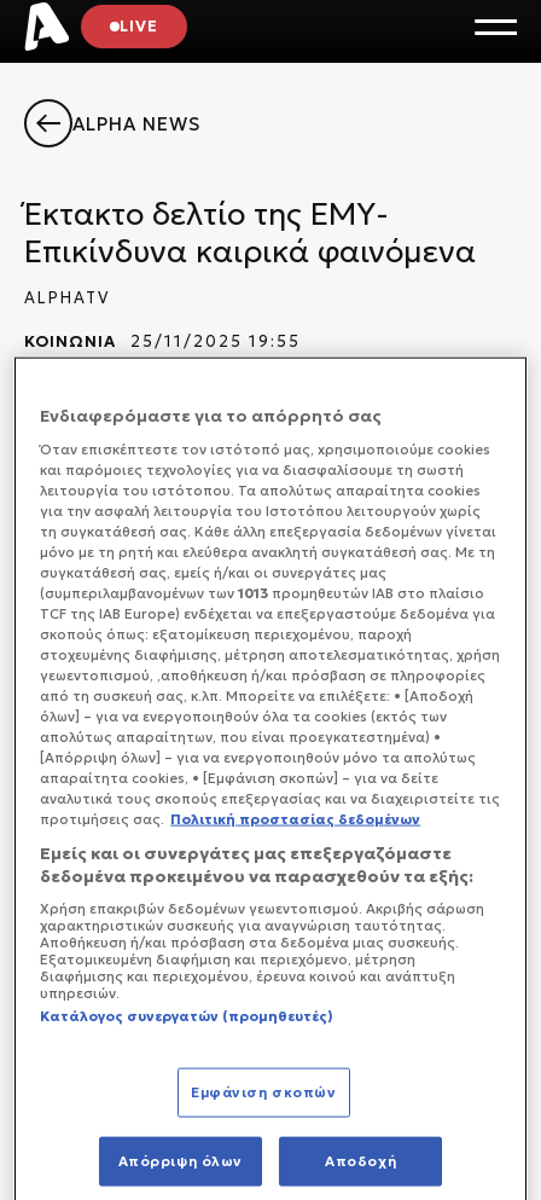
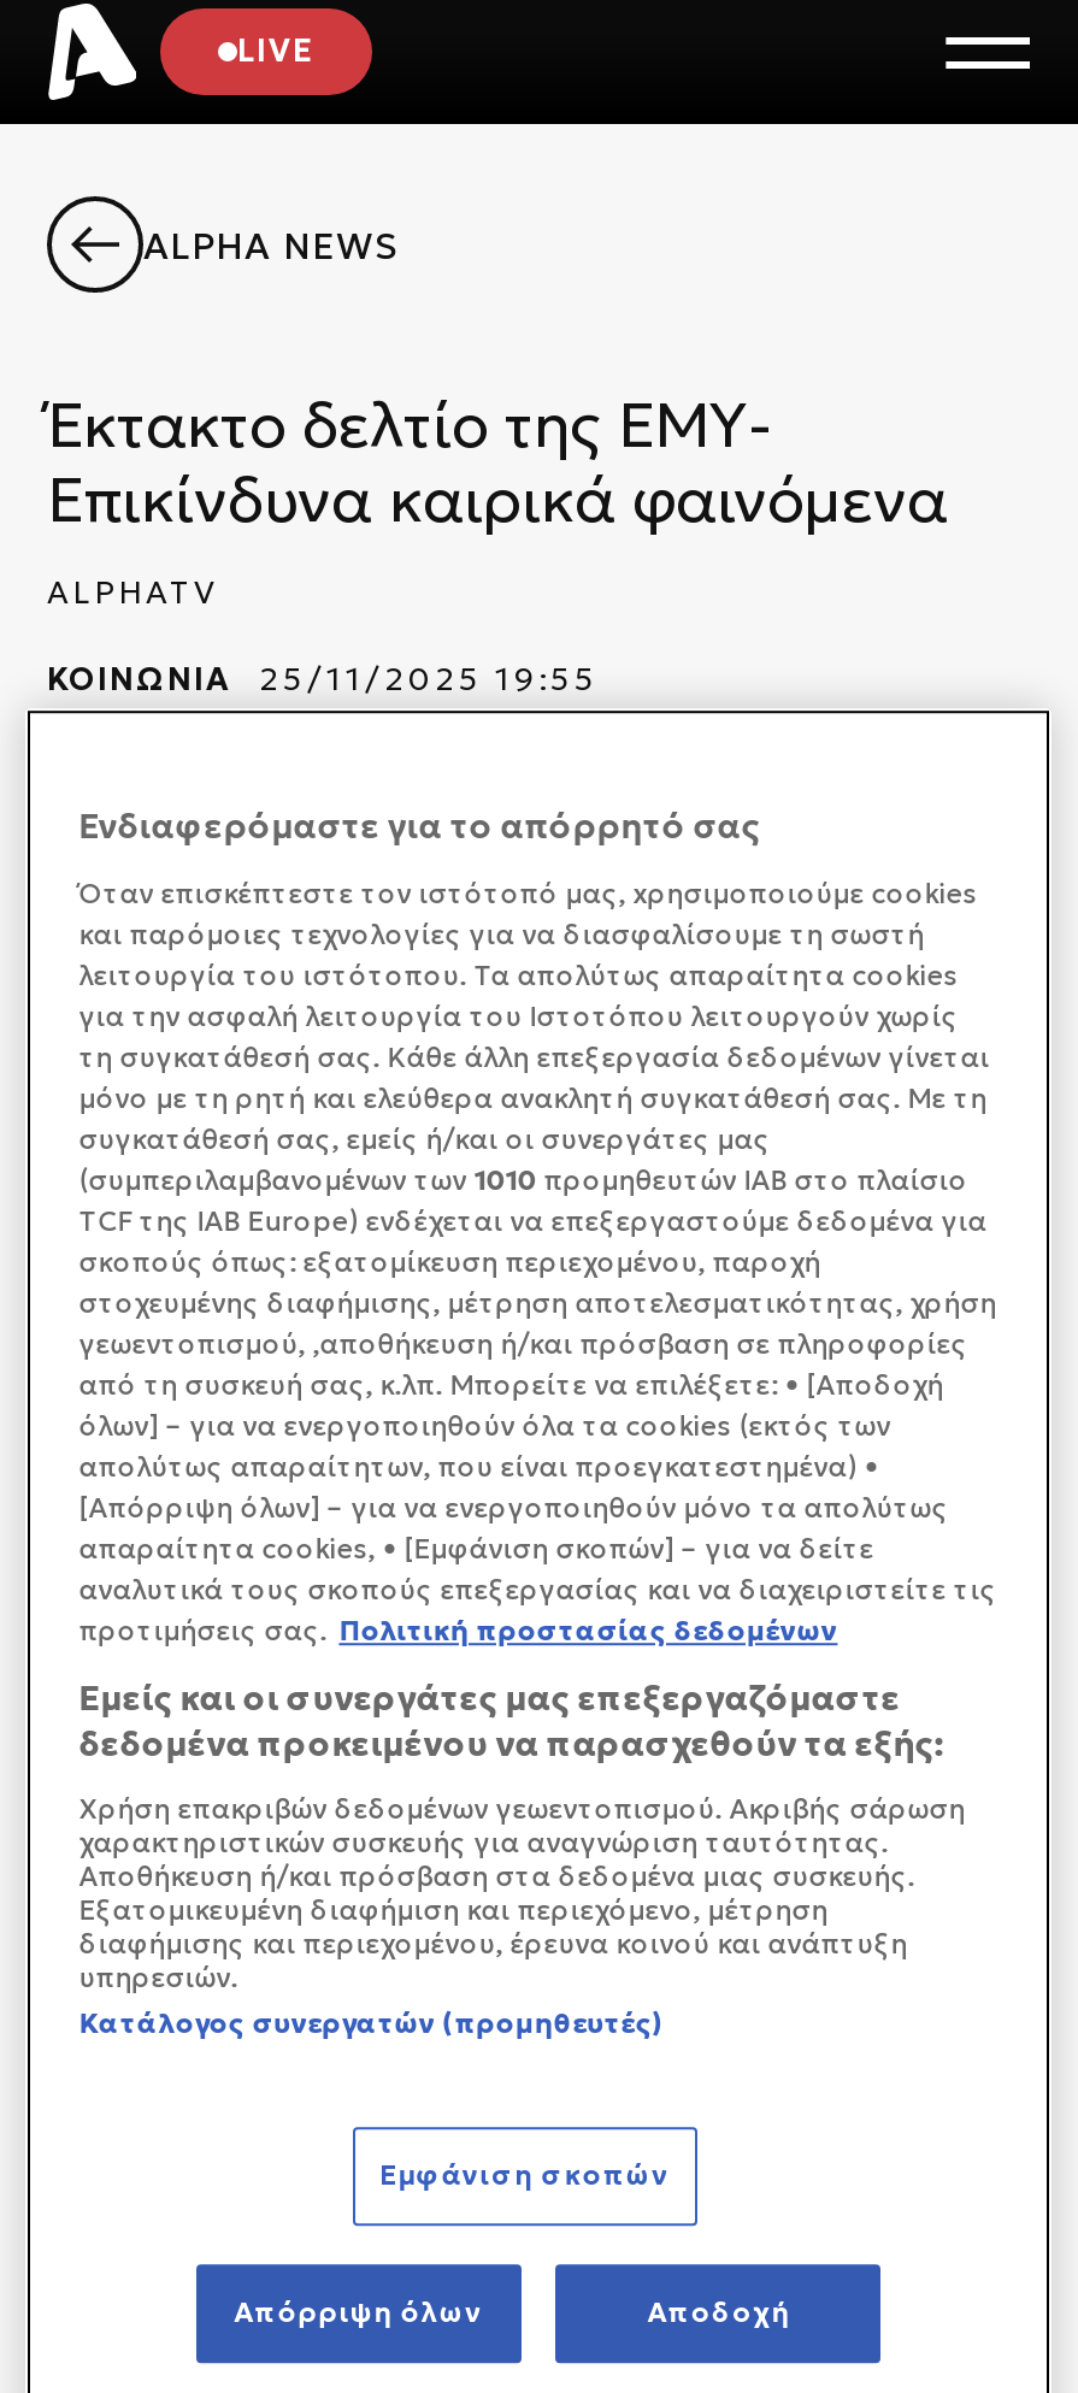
- (συμπεριλαμβανομένων των 1013 προμηθευτών IAB στο πλαίσιο
+ (συμπεριλαμβανομένων των 1010 προμηθευτών IAB στο πλαίσιο
